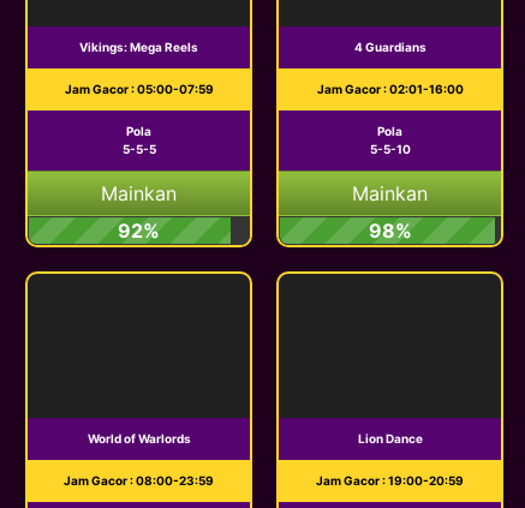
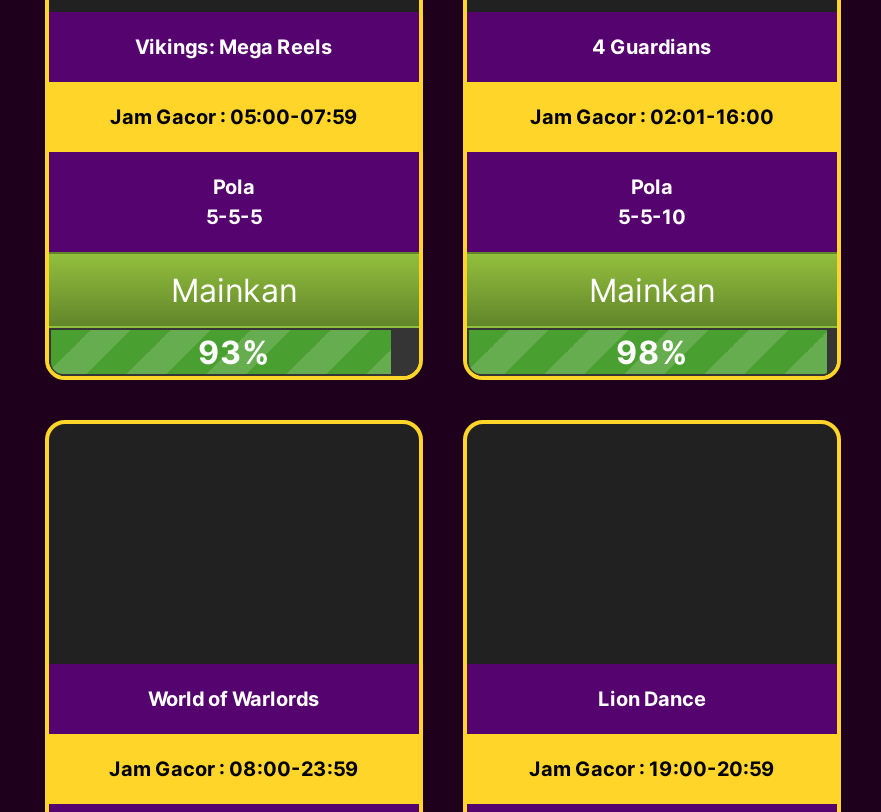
- 92%
+ 93%
